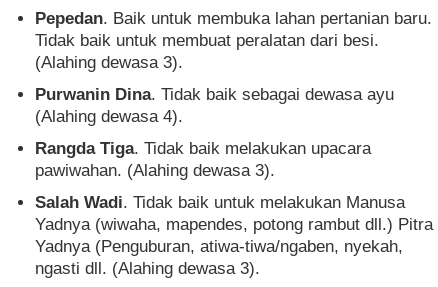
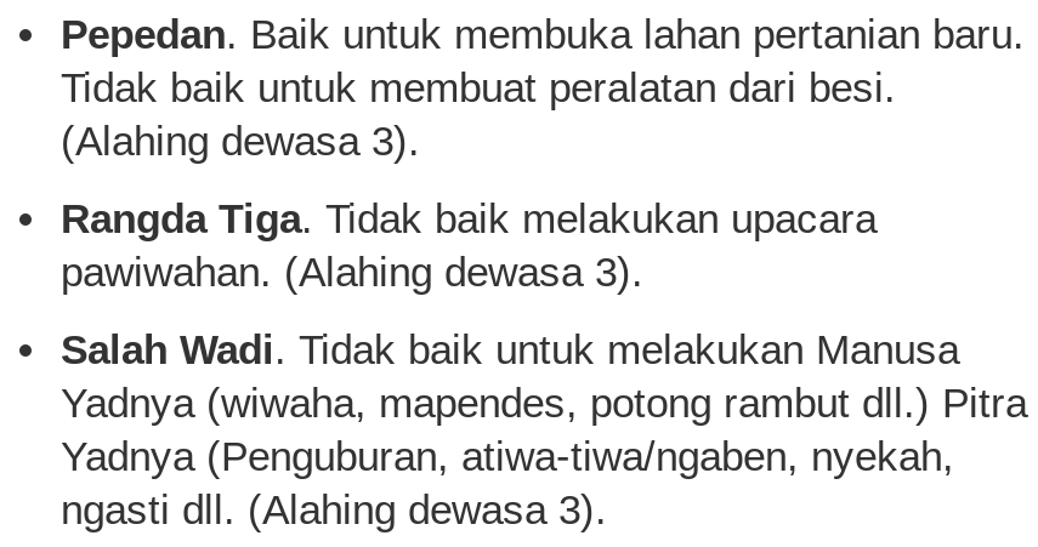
- Purwanin Dina. Tidak baik sebagai dewasa ayu
- (Alahing dewasa 4).
